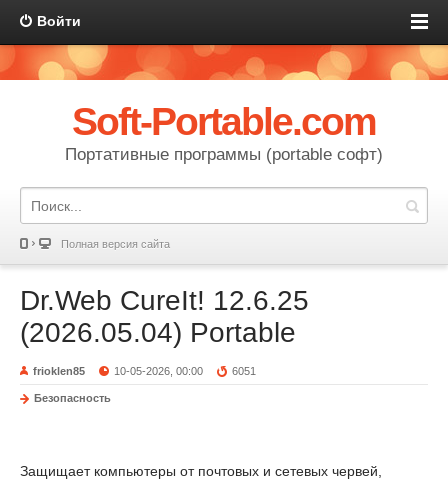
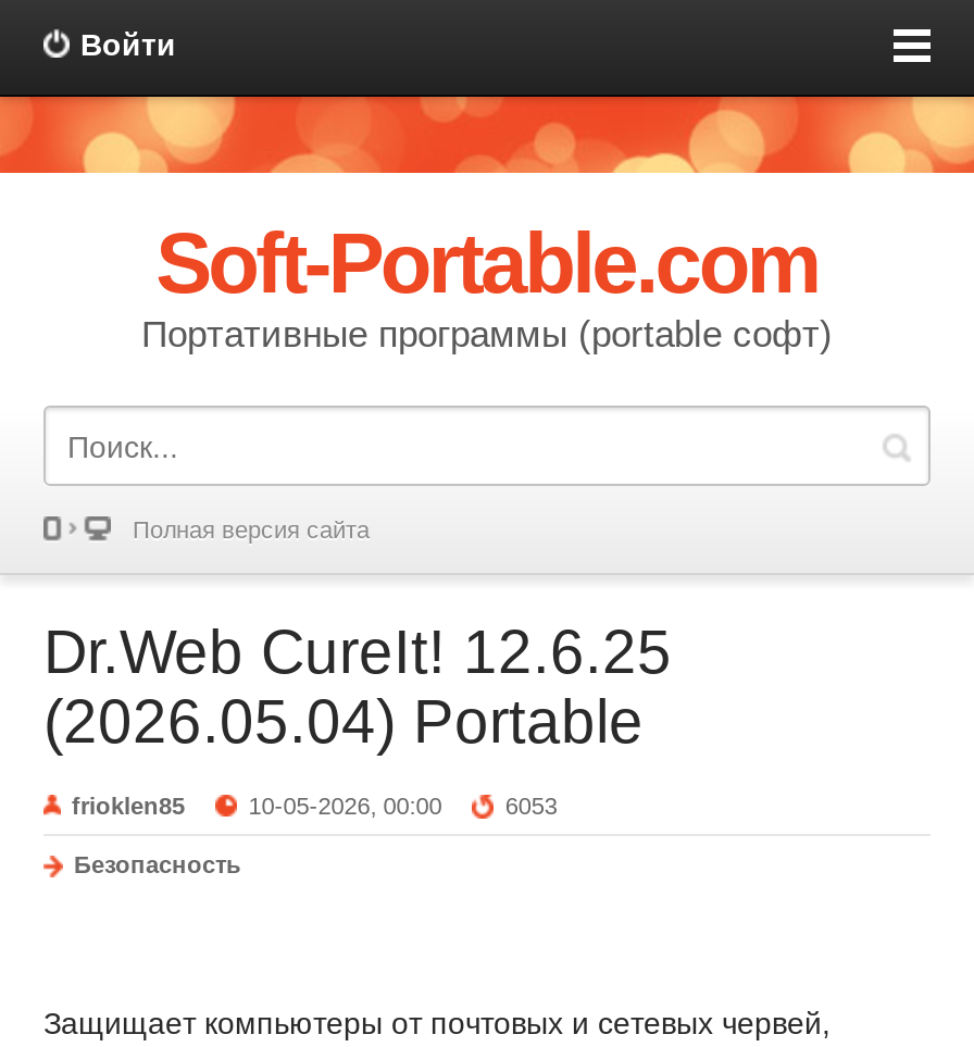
- 6051
+ 6053
